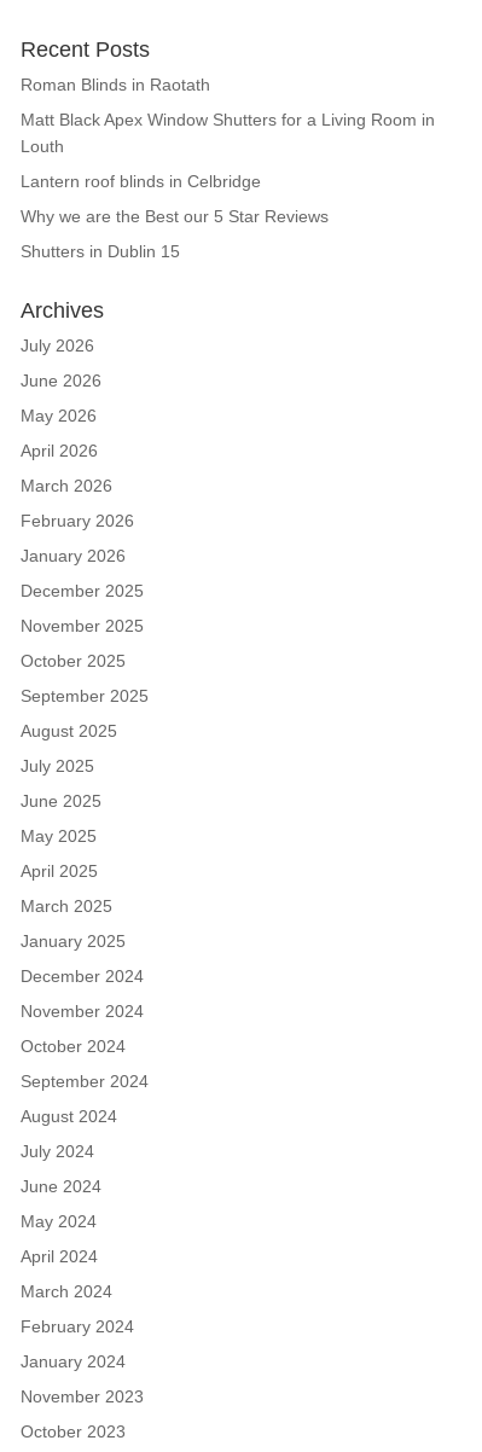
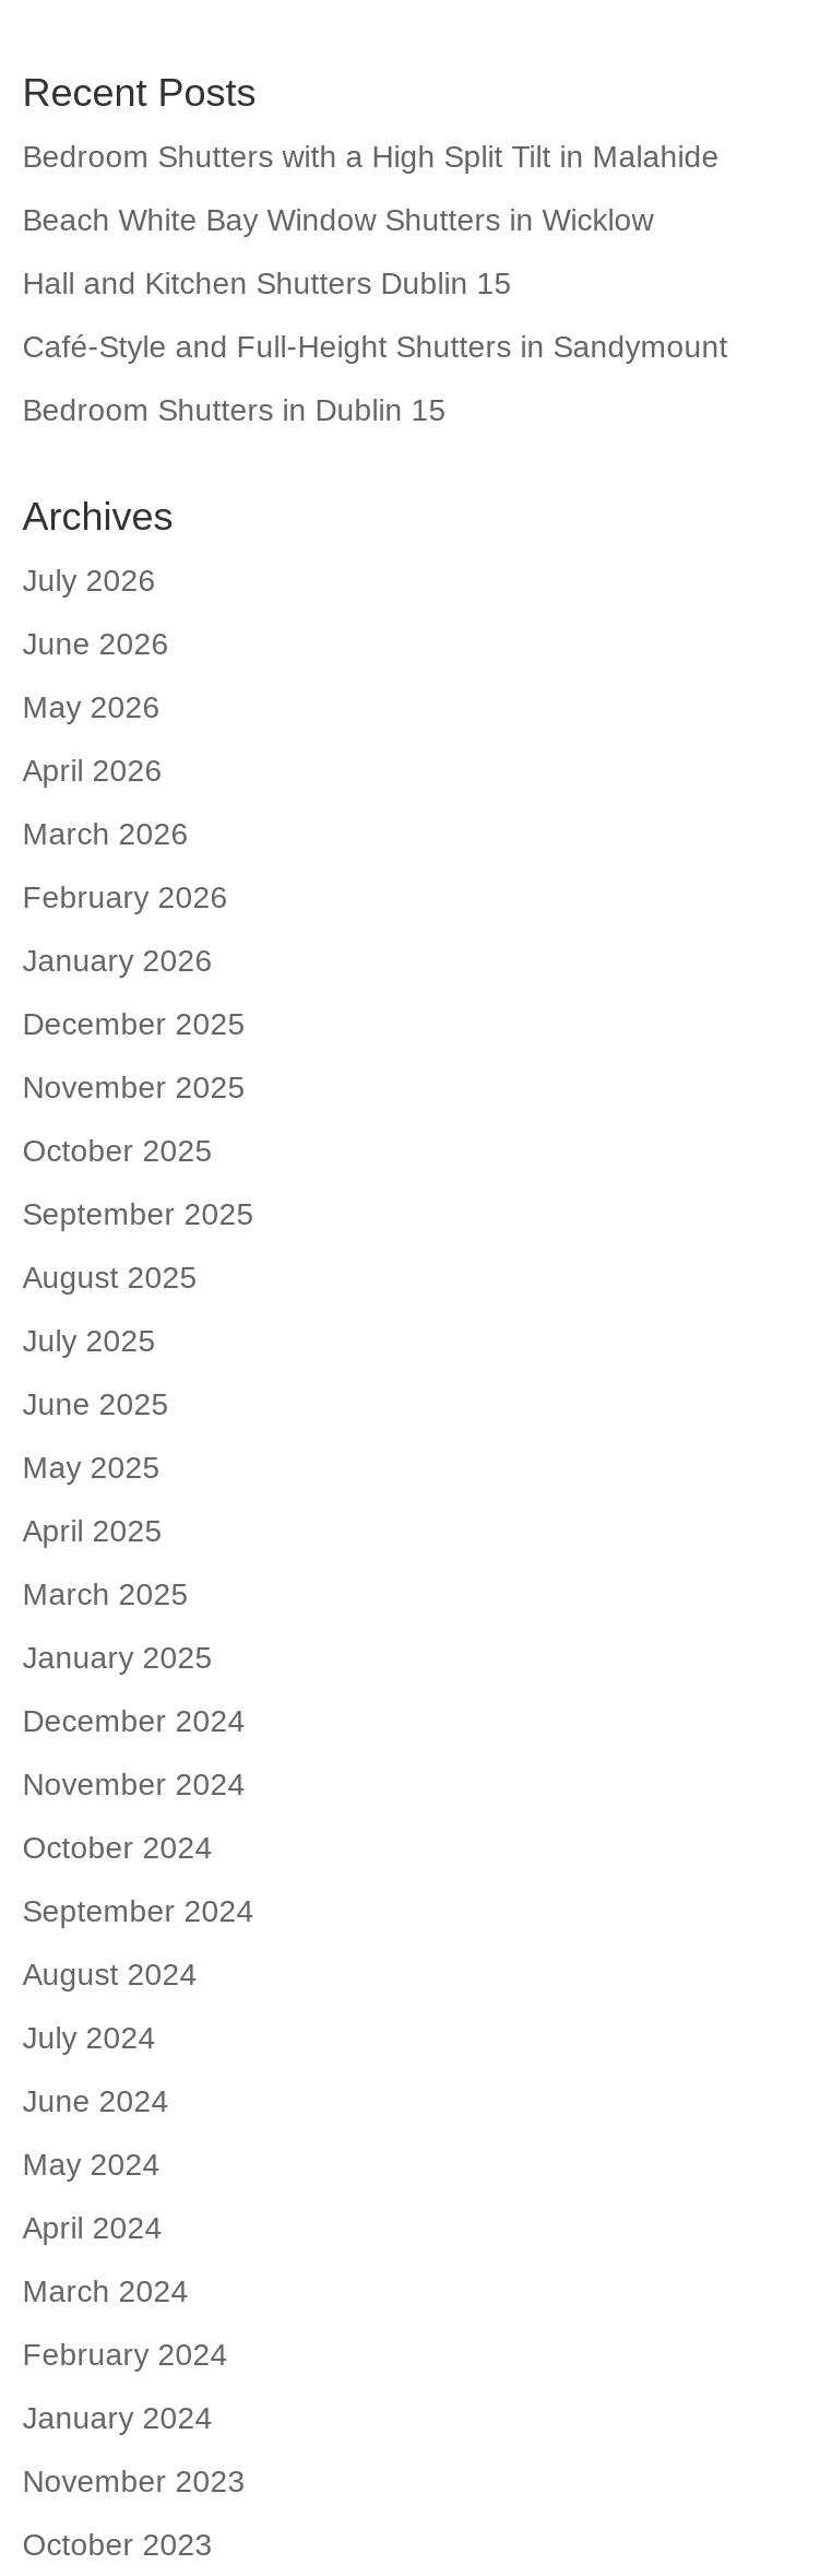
- Roman Blinds in Raotath
+ Bedroom Shutters with a High Split Tilt in Malahide

- Matt Black Apex Window Shutters for a Living Room in
- Louth
+ Beach White Bay Window Shutters in Wicklow

- Lantern roof blinds in Celbridge
+ Hall and Kitchen Shutters Dublin 15

- Why we are the Best our 5 Star Reviews
+ Café-Style and Full-Height Shutters in Sandymount

- Shutters in Dublin 15
+ Bedroom Shutters in Dublin 15
